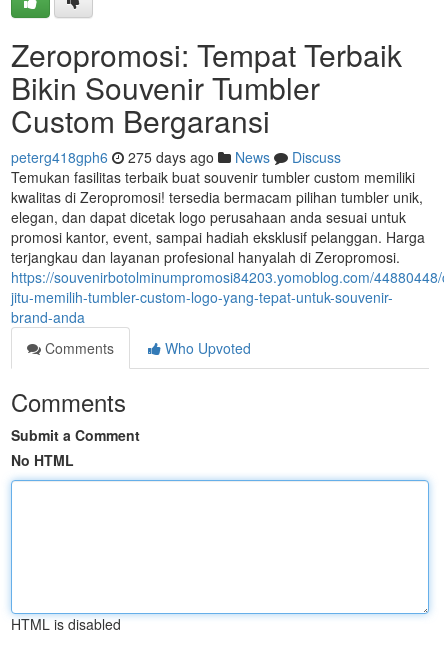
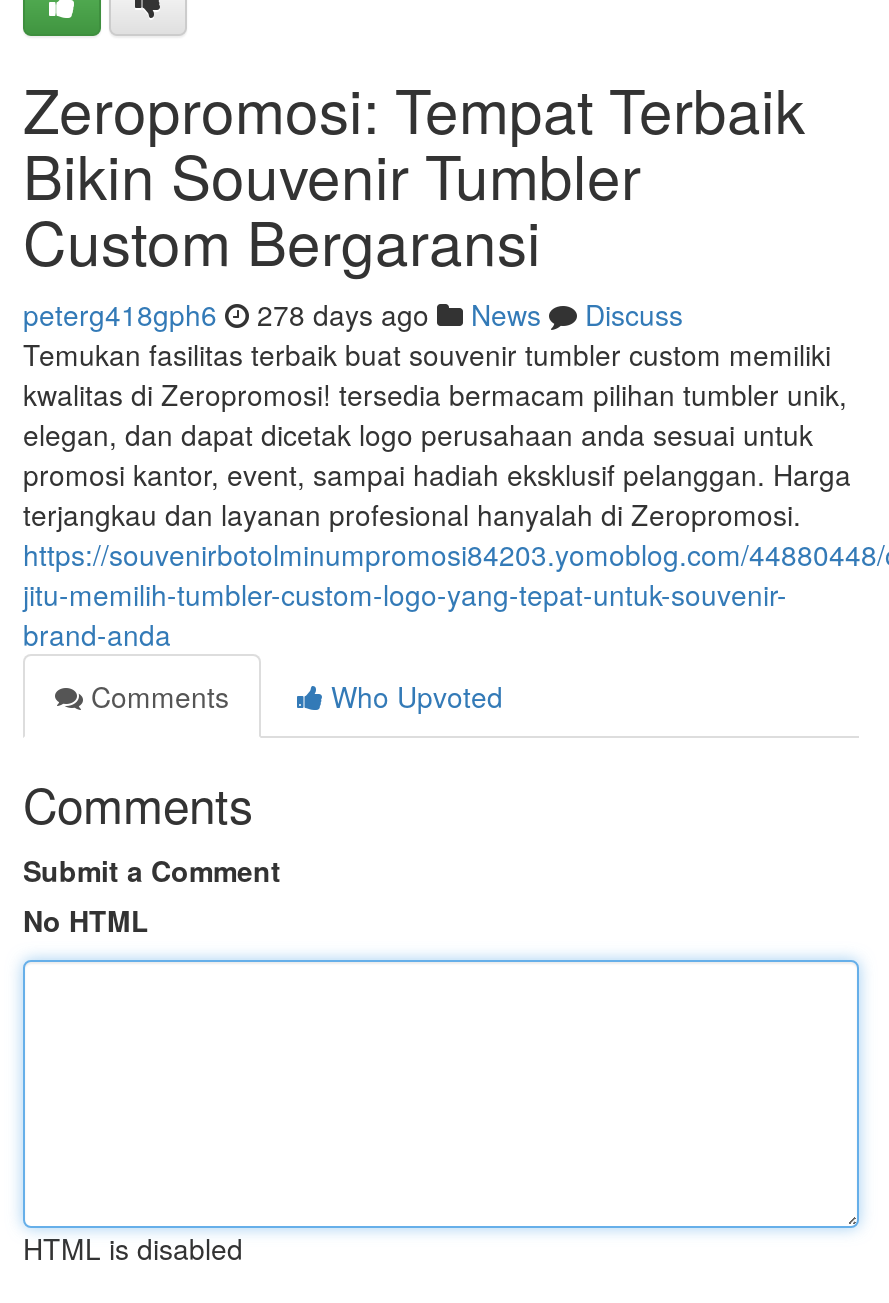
- peterg418gph6 275 days ago News Discuss
+ peterg418gph6 278 days ago News Discuss
